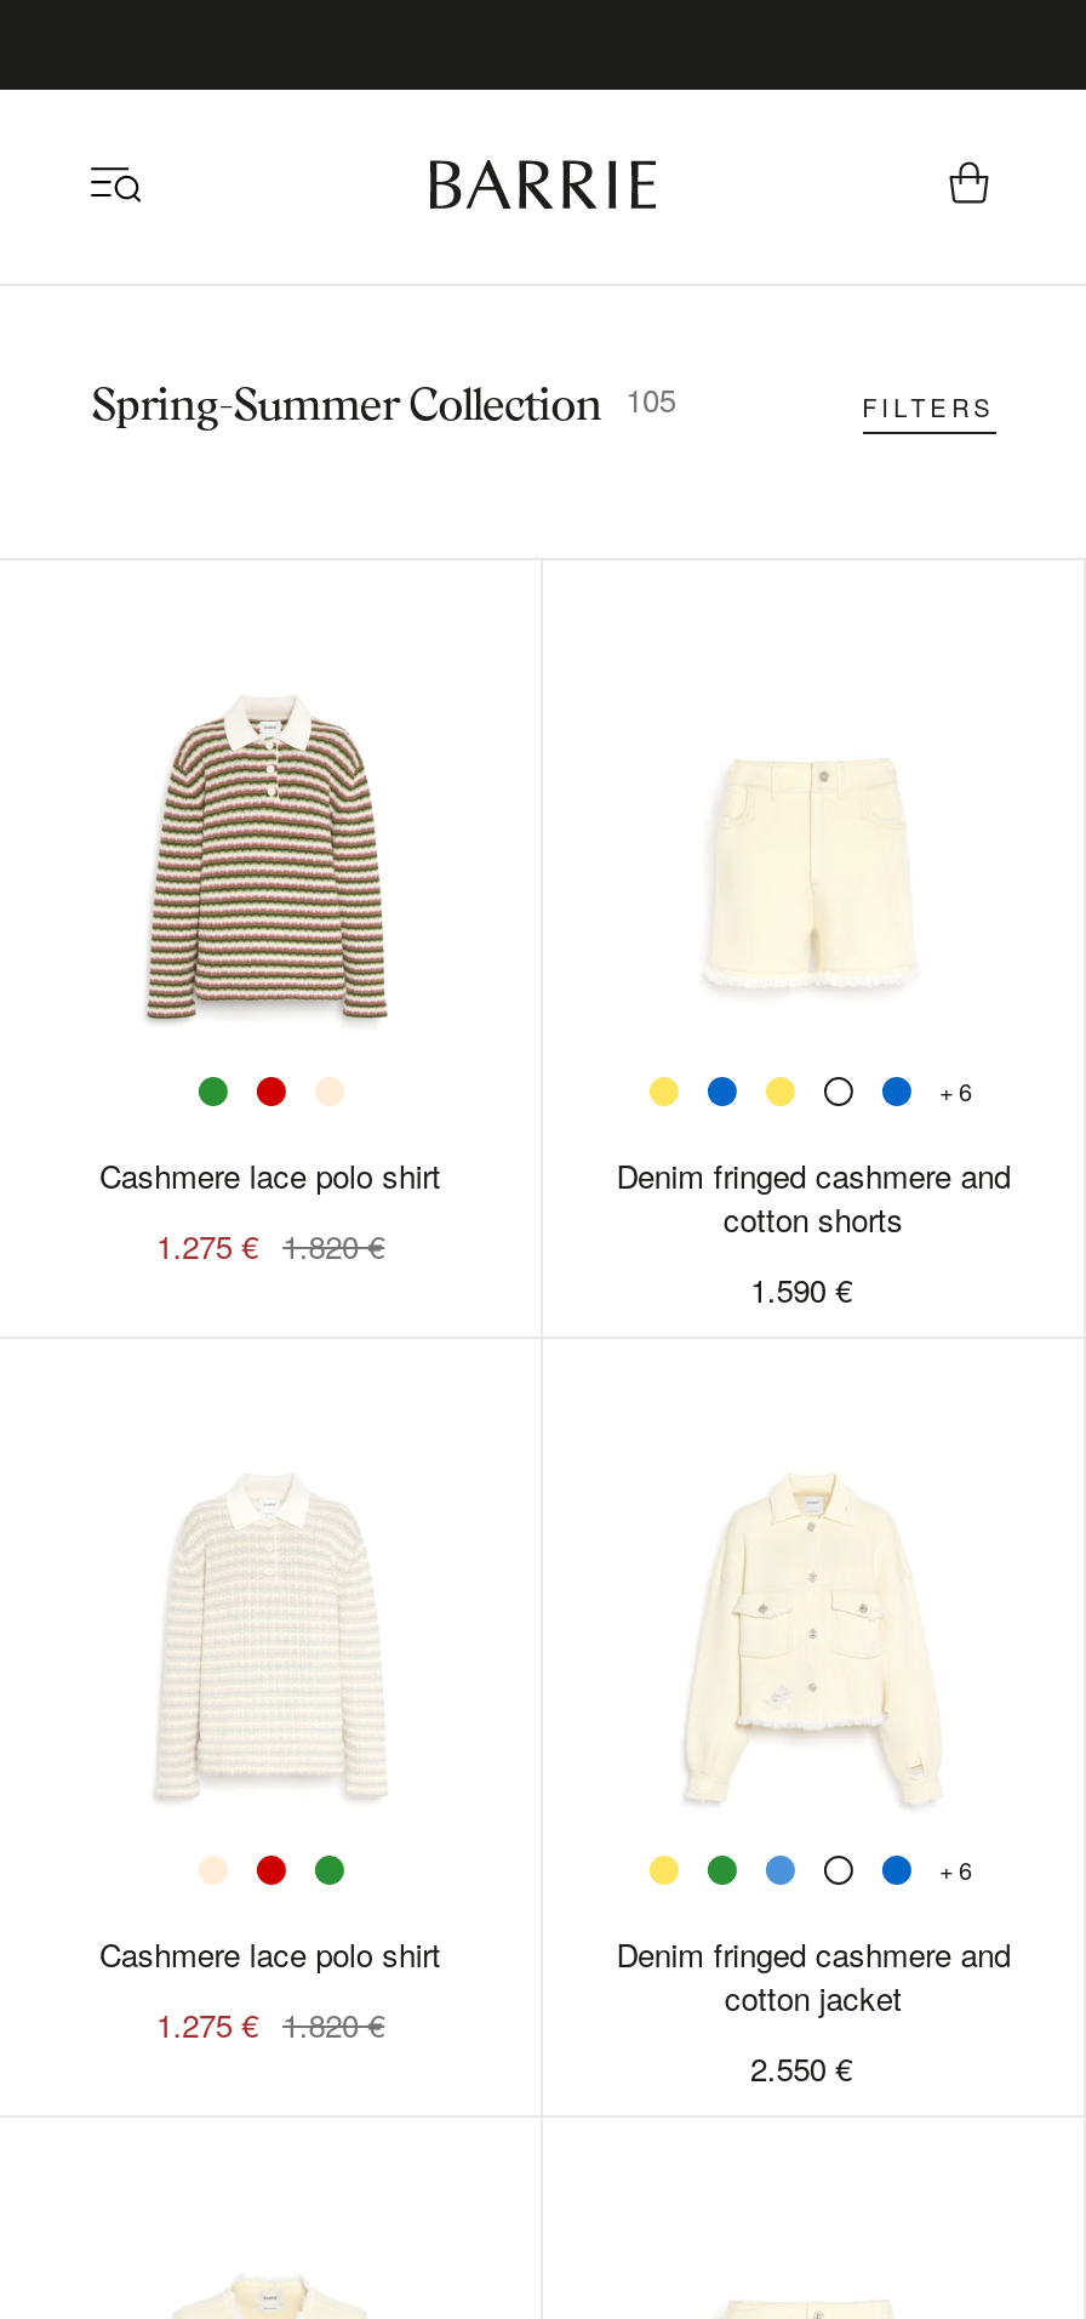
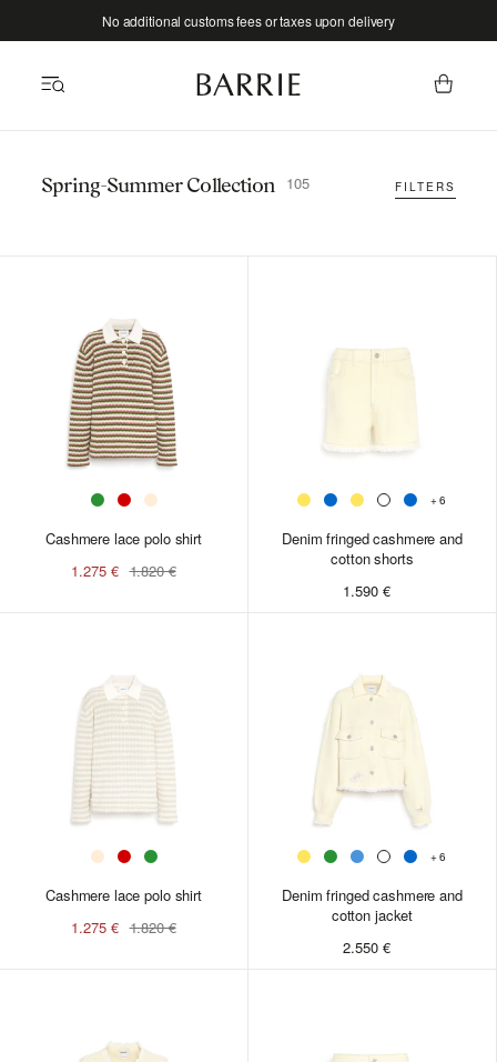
+ No additional customs fees or taxes upon delivery
